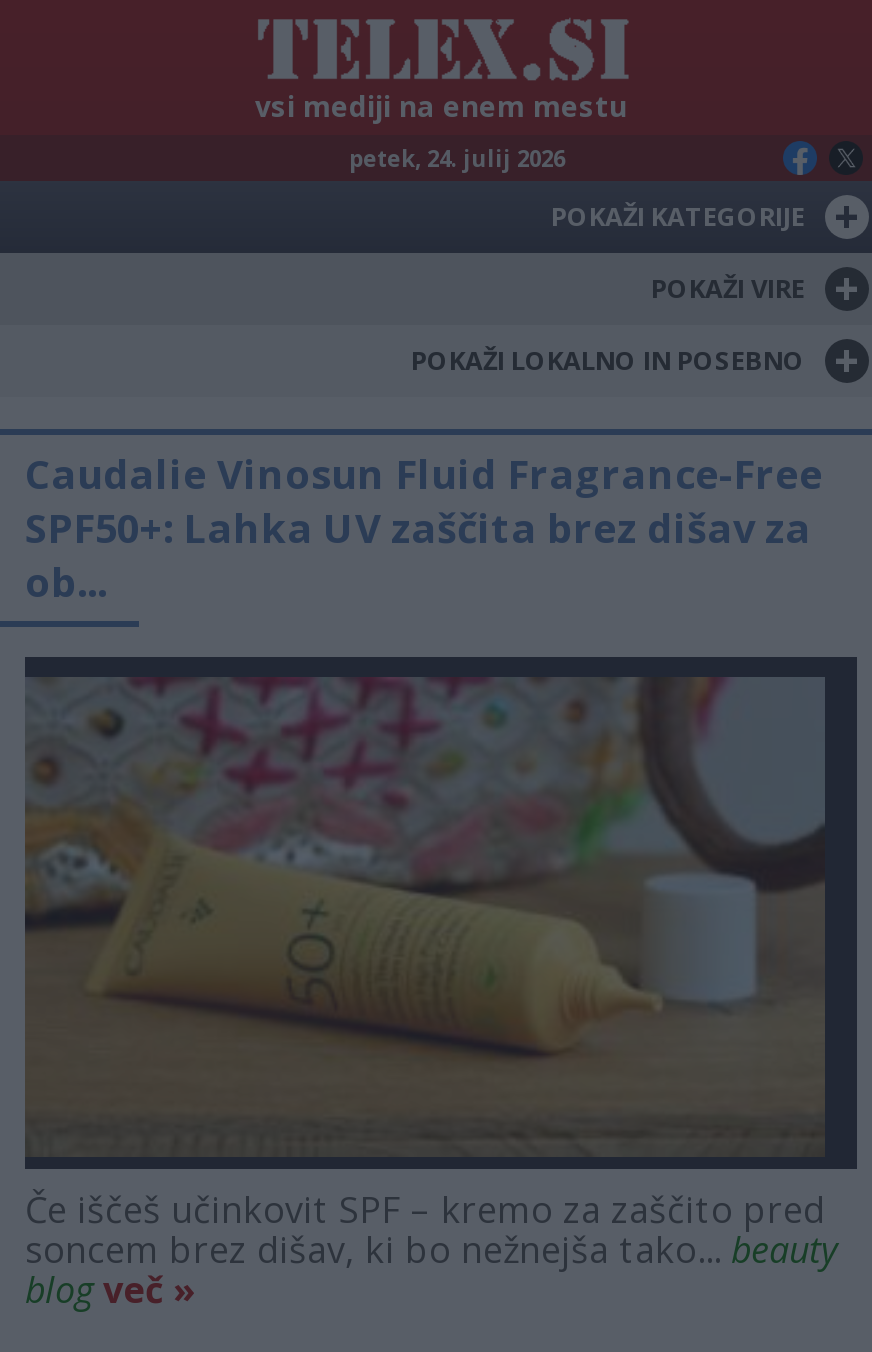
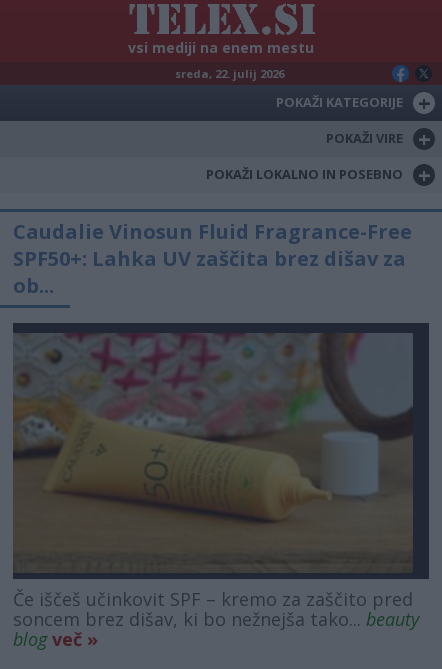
- petek, 24. julij 2026
+ sreda, 22. julij 2026
